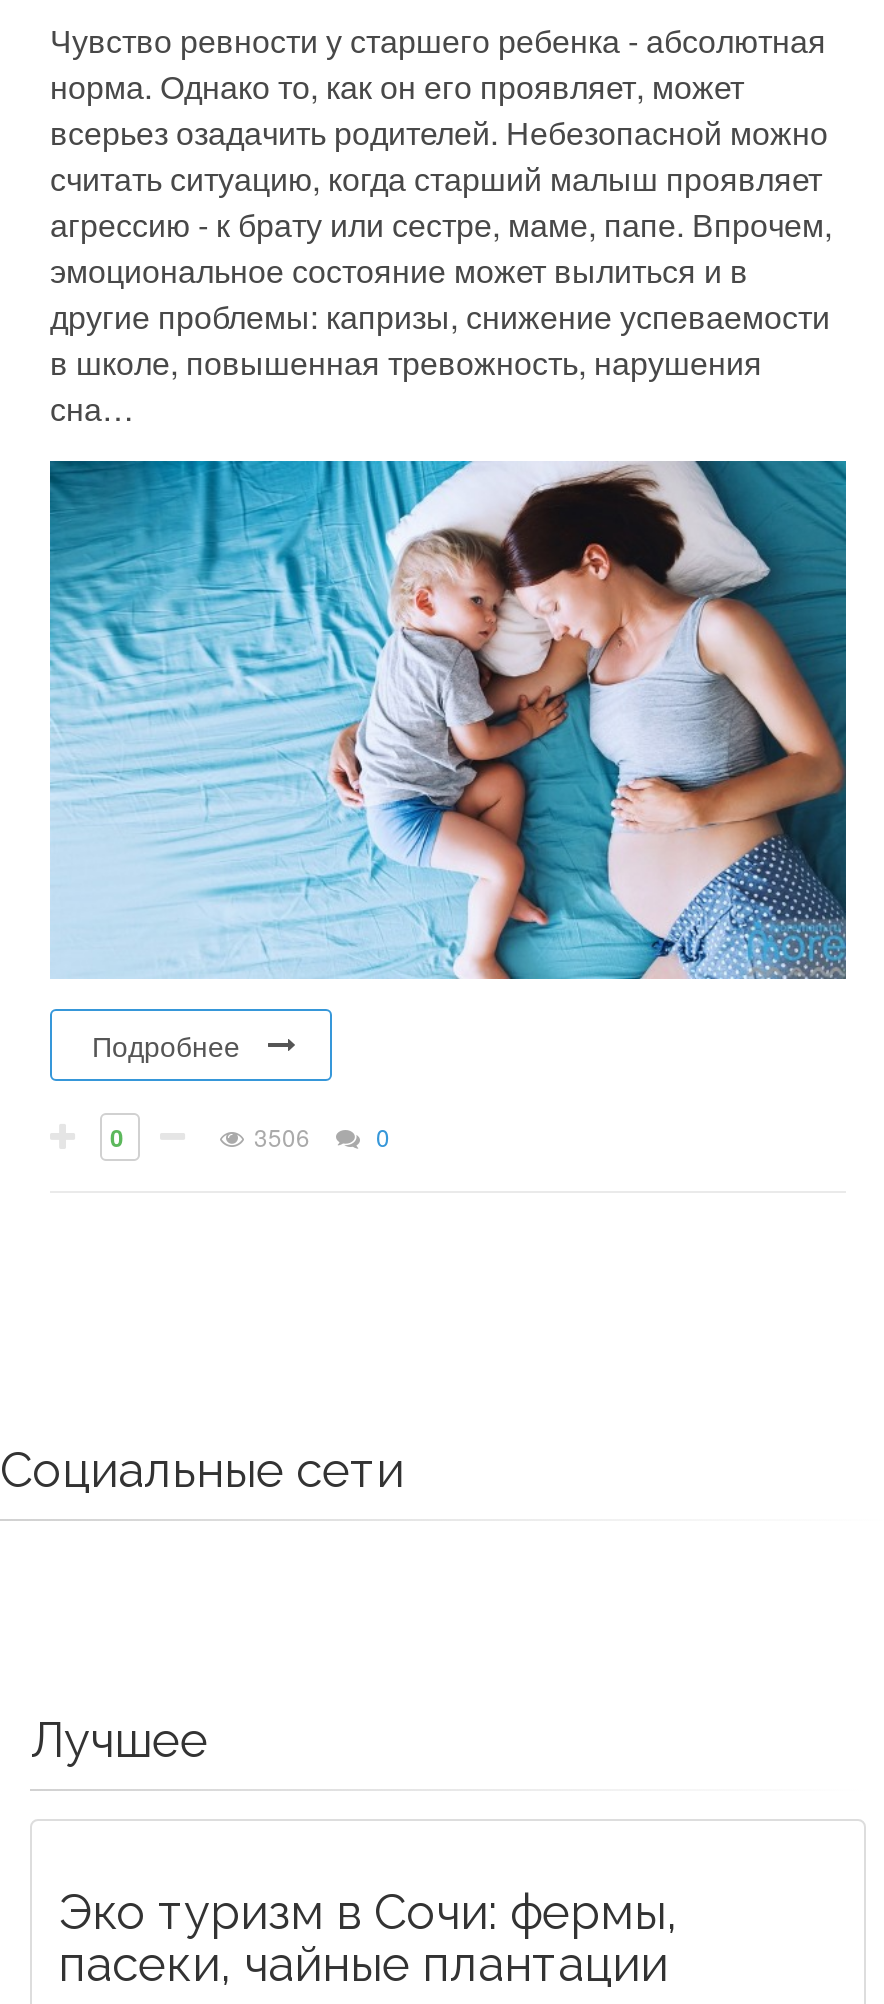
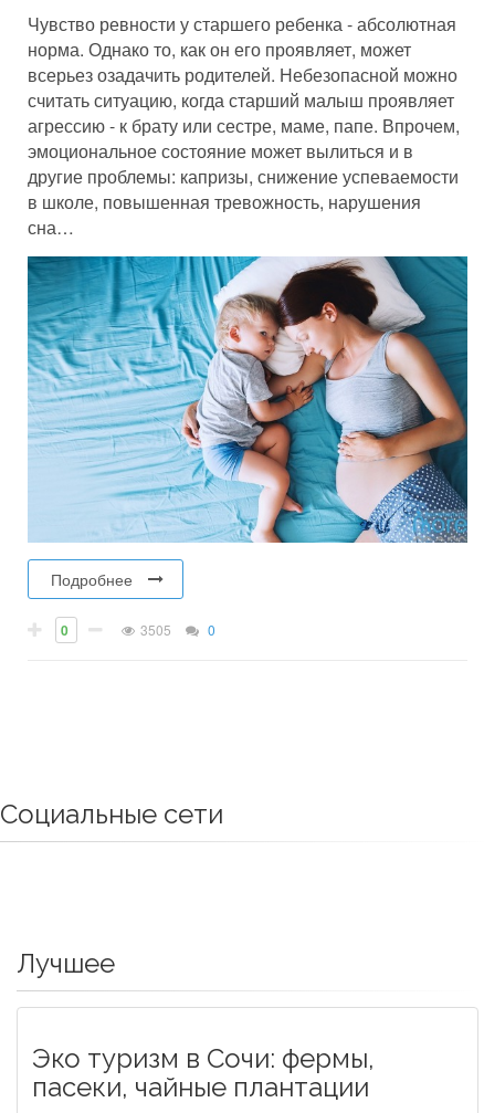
- 3506 0
+ 3505 0
